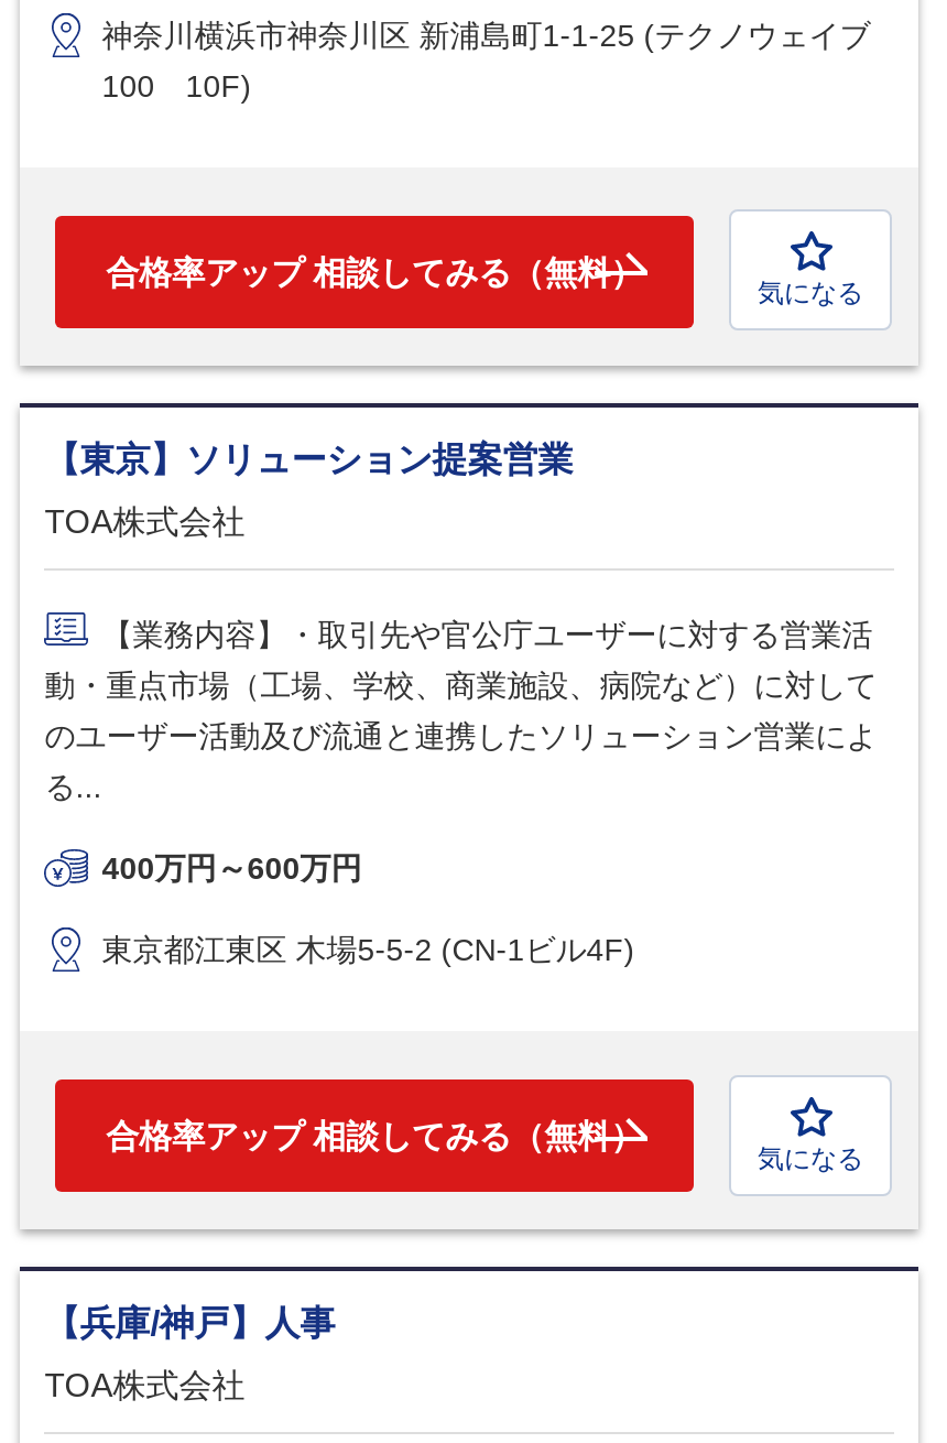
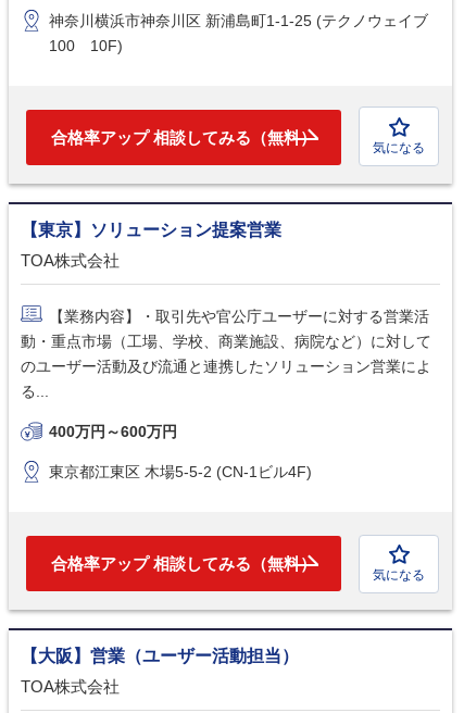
- 【兵庫/神戸】人事
+ 【大阪】営業（ユーザー活動担当）
